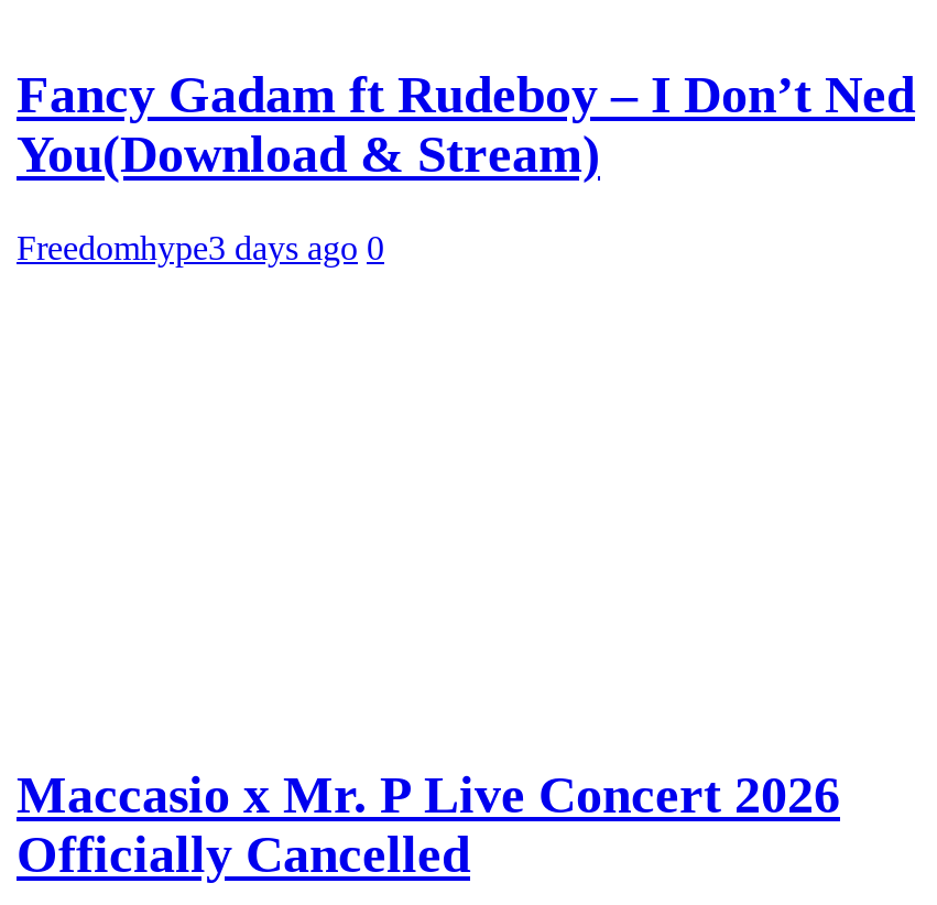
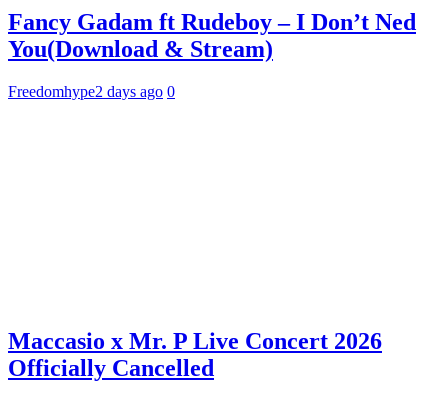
- Freedomhype3 days ago 0
+ Freedomhype2 days ago 0
